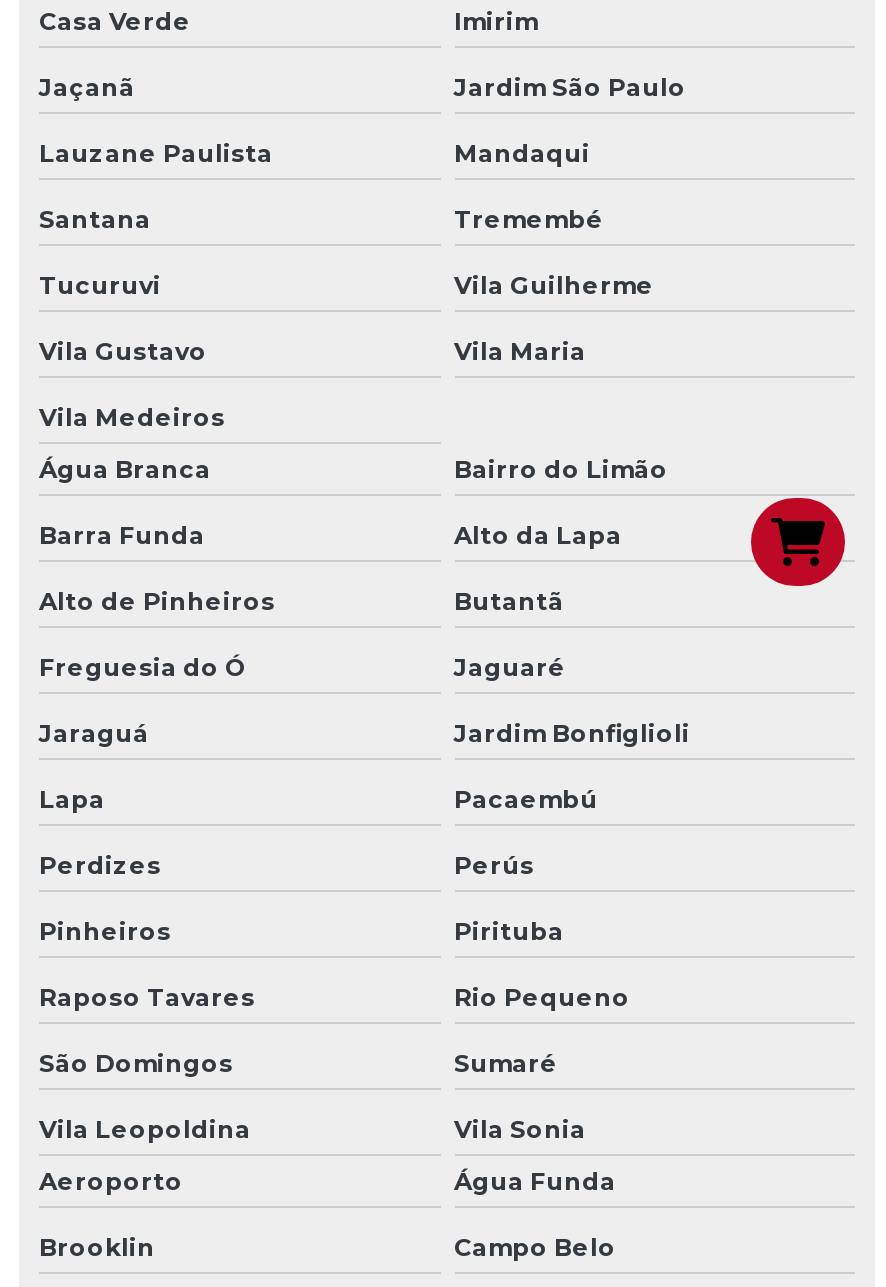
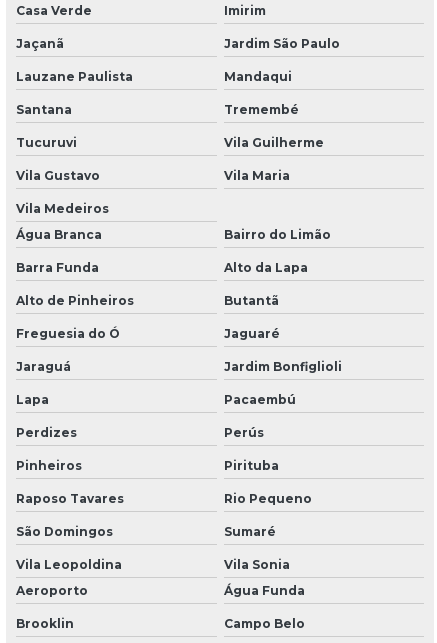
- [image]
